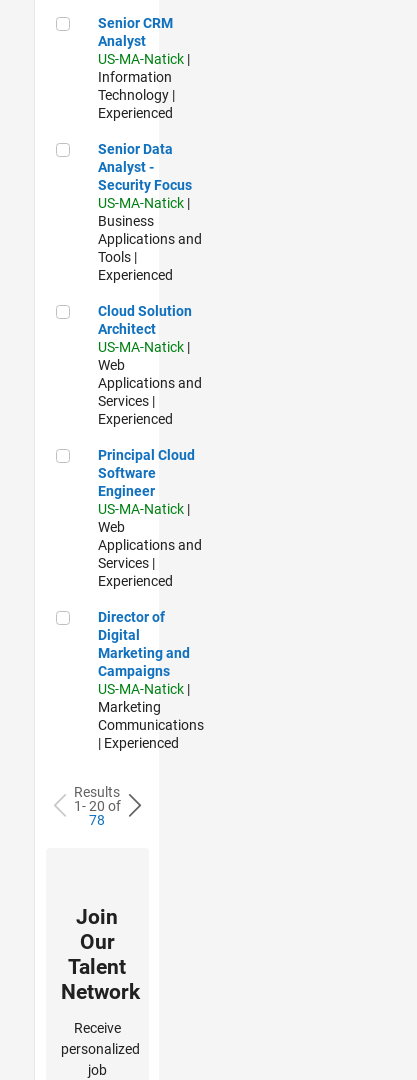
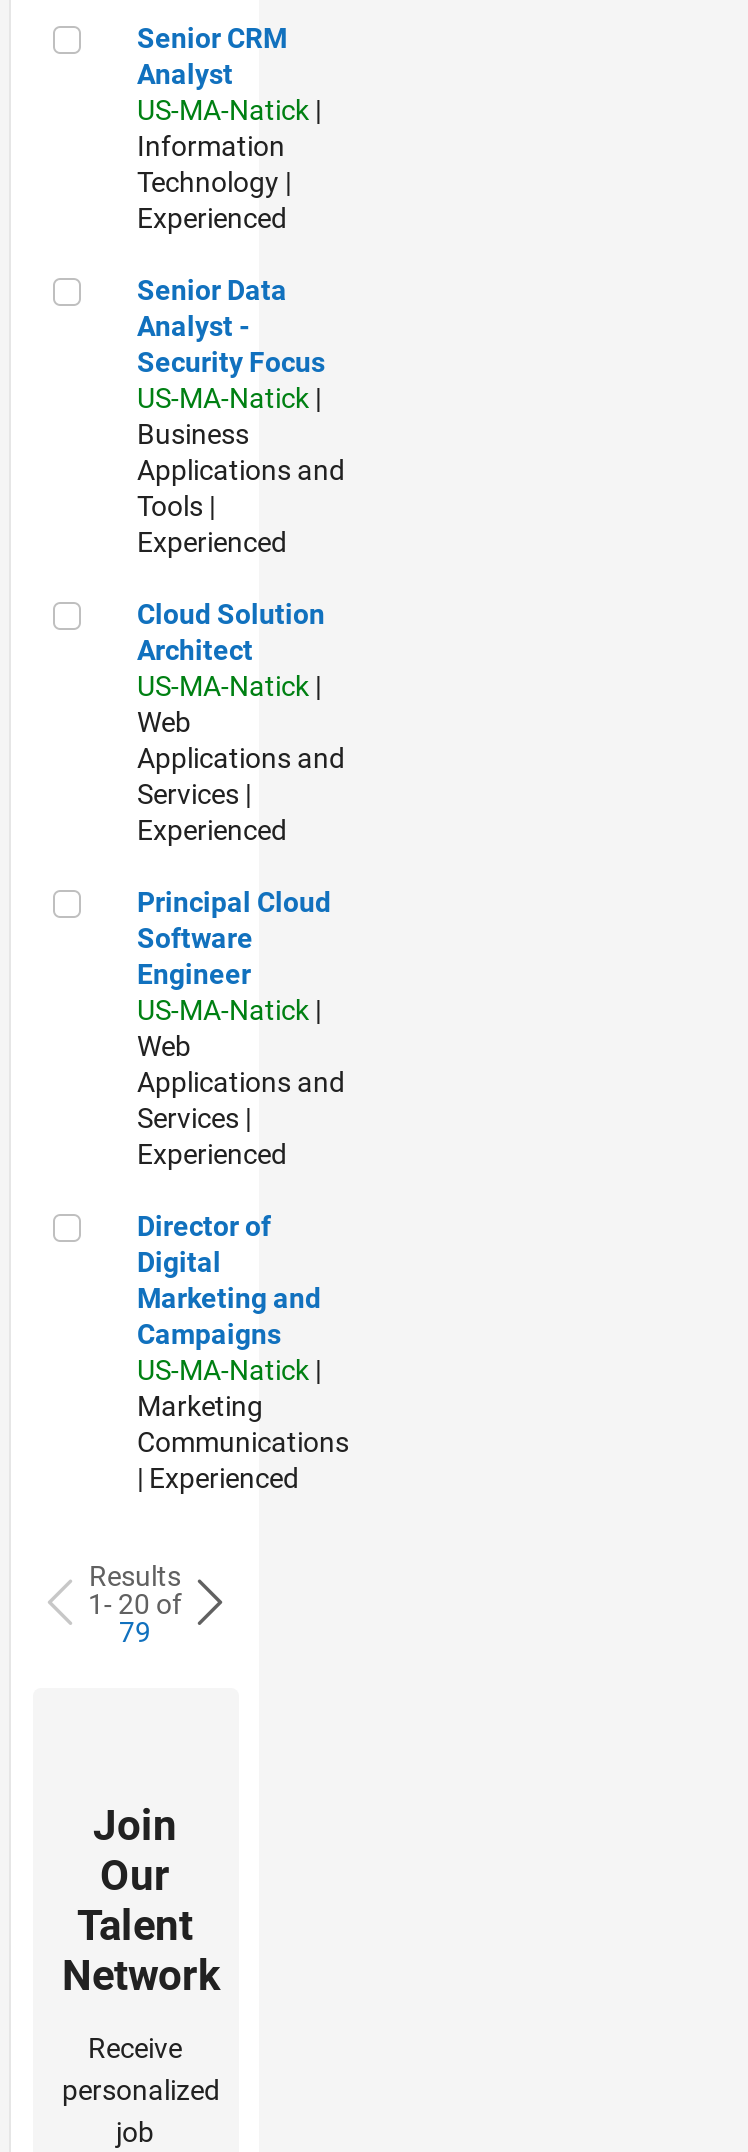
- 78
+ 79
